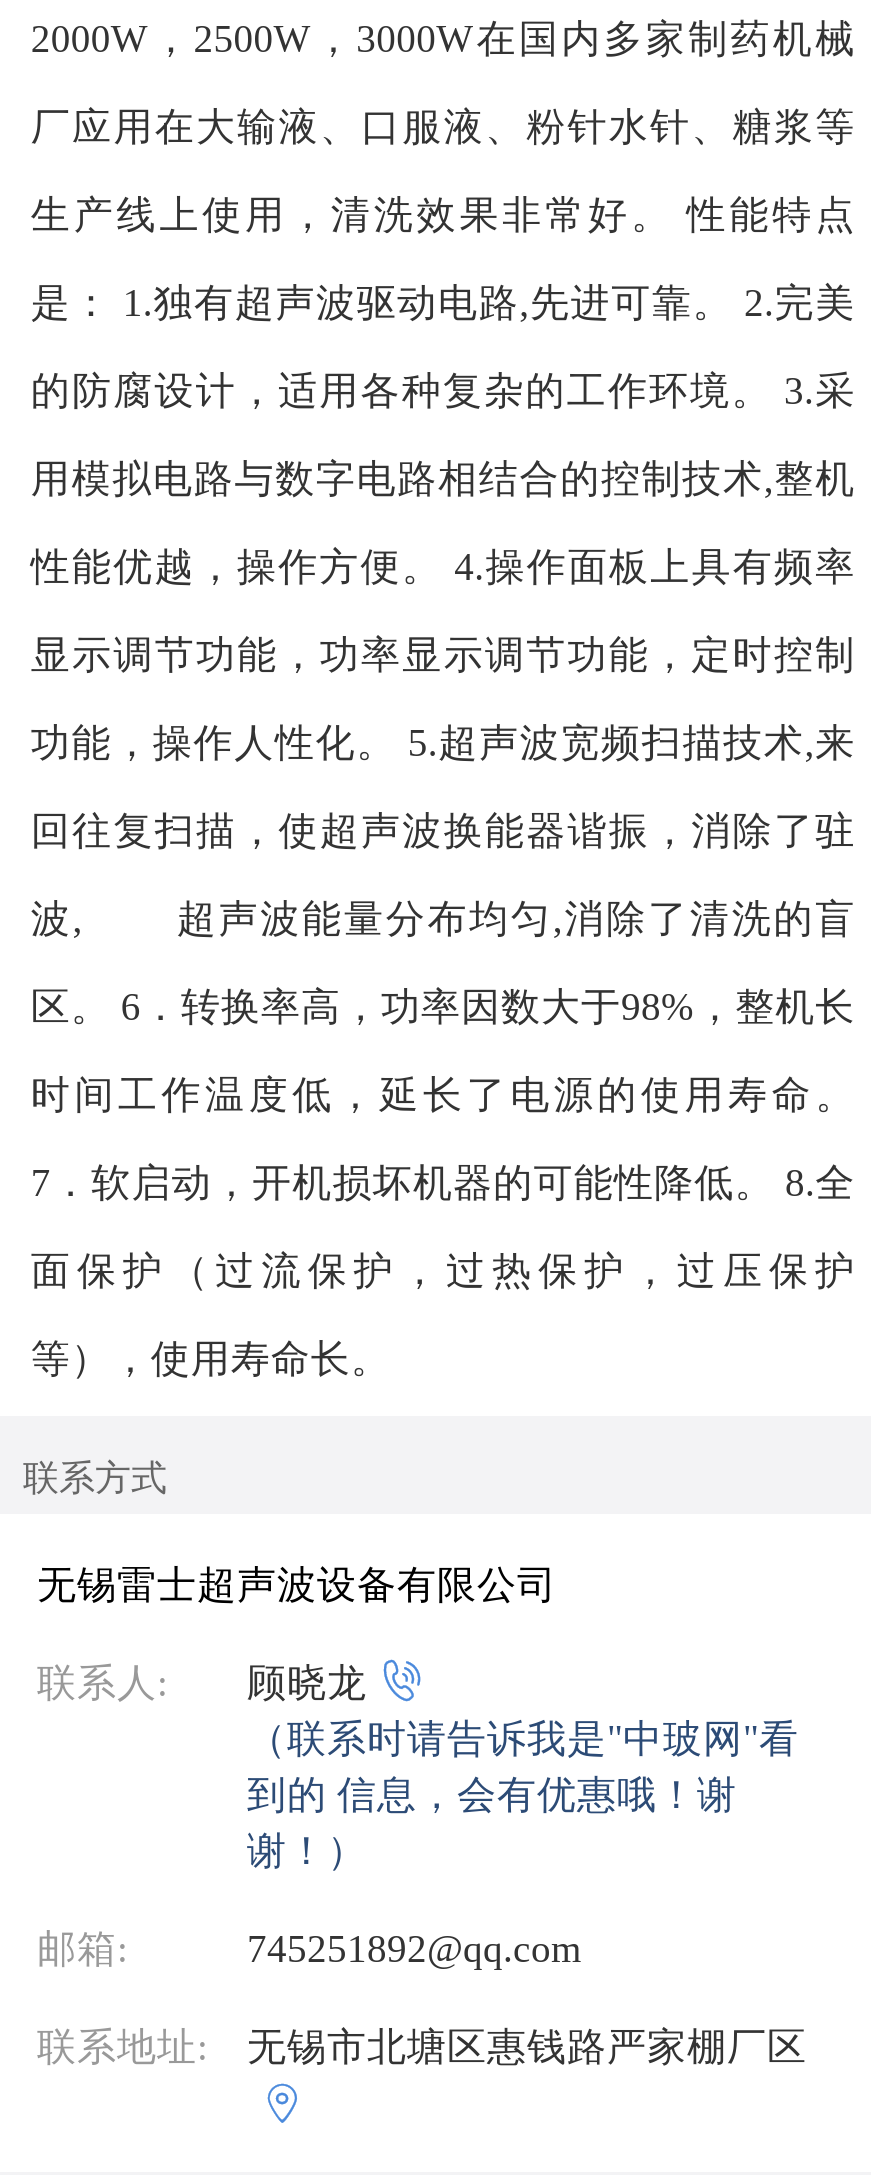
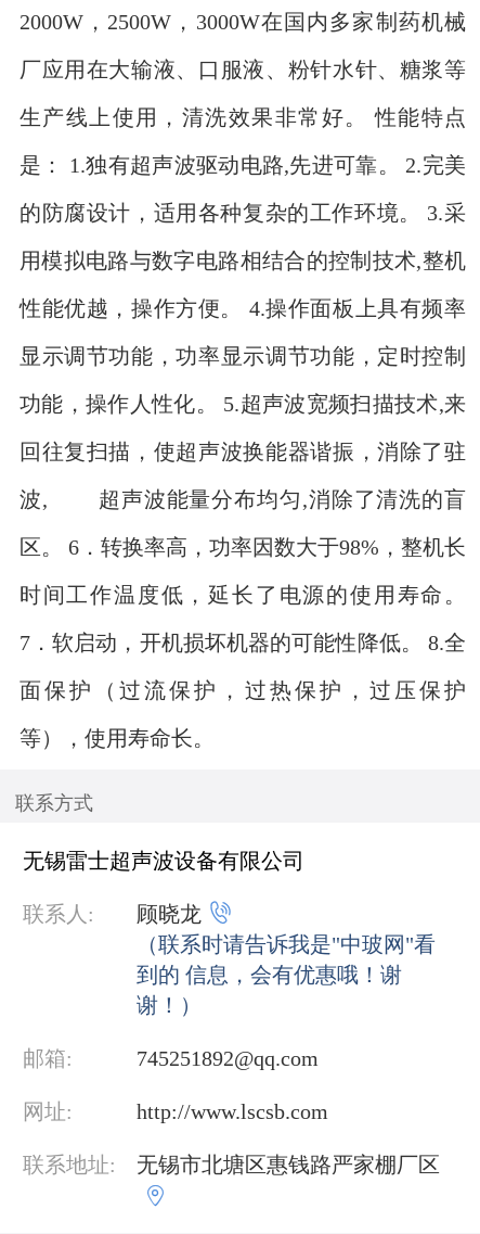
+ 网址:
+ http://www.lscsb.com
